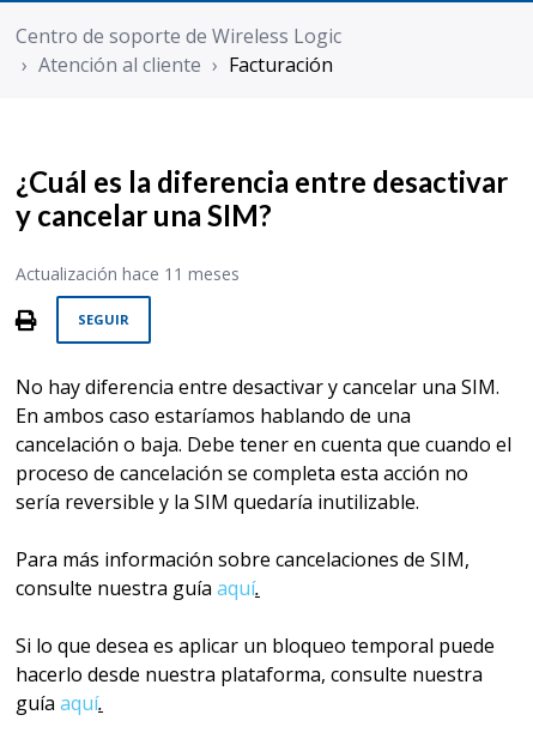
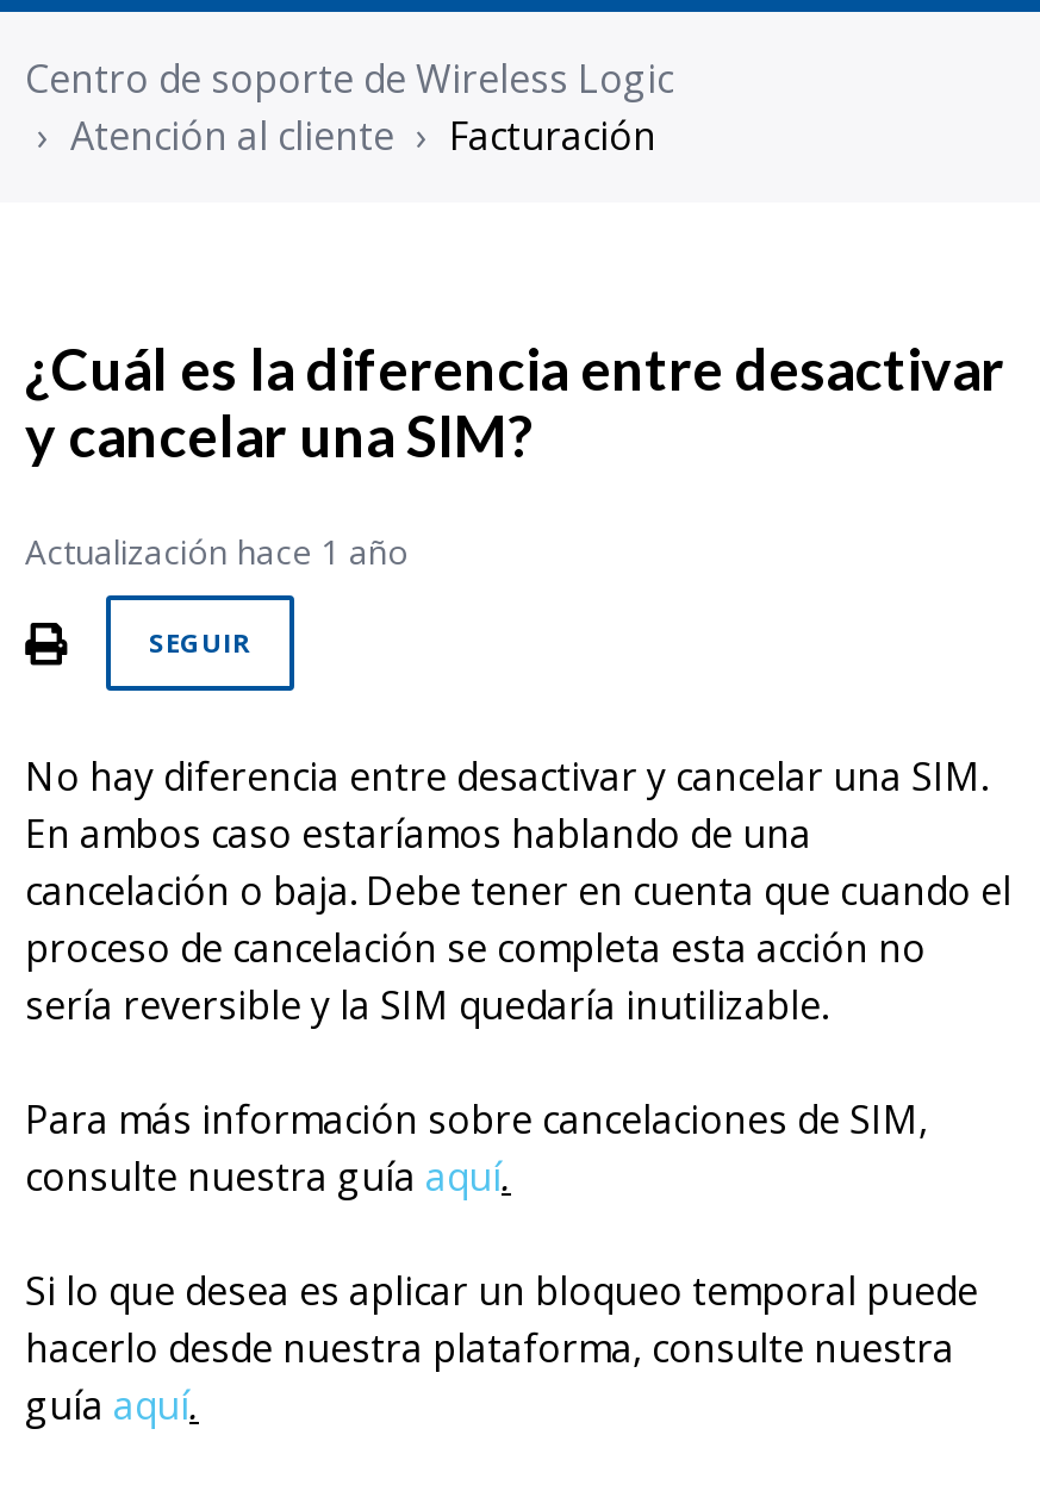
- Actualización hace 11 meses
+ Actualización hace 1 año
